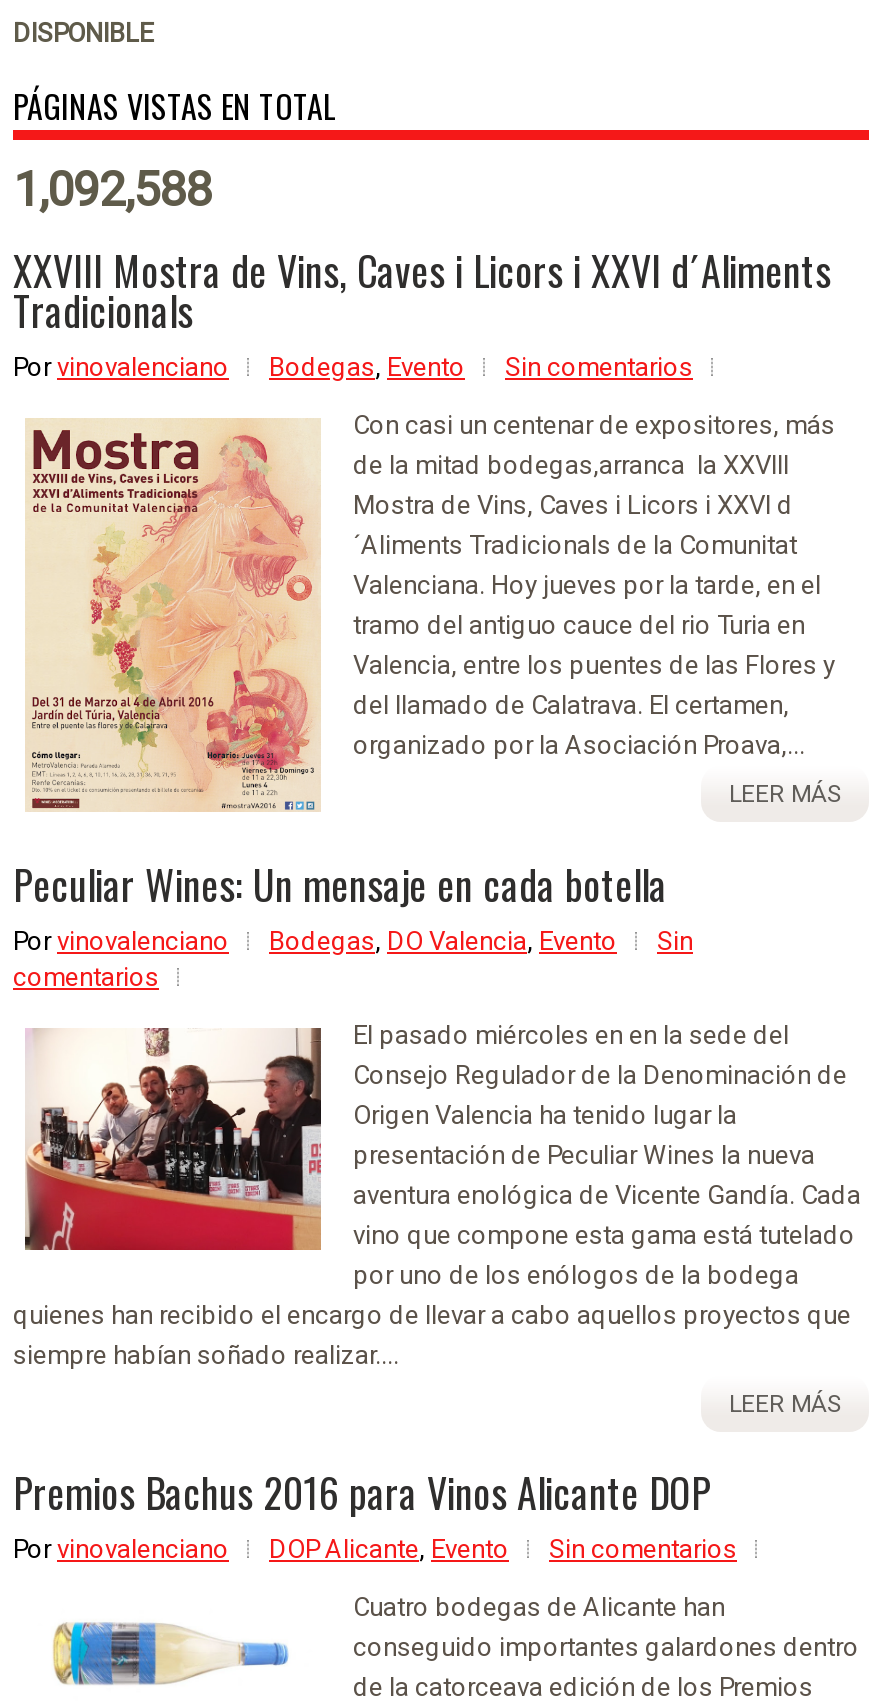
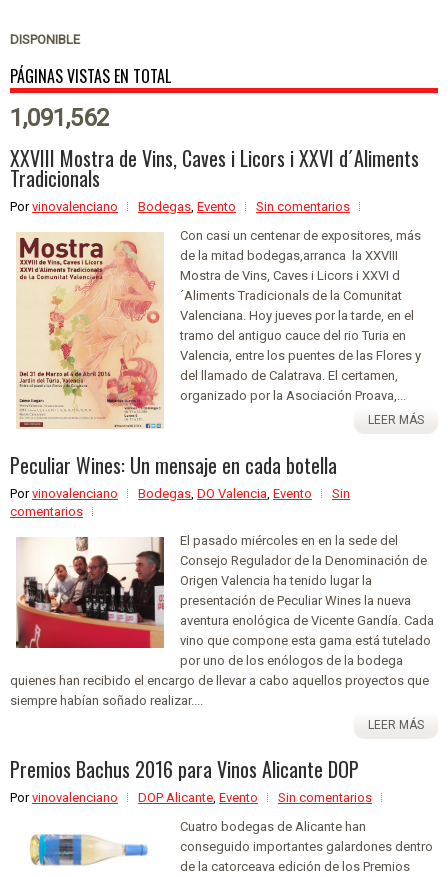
- 1,092,588
+ 1,091,562
